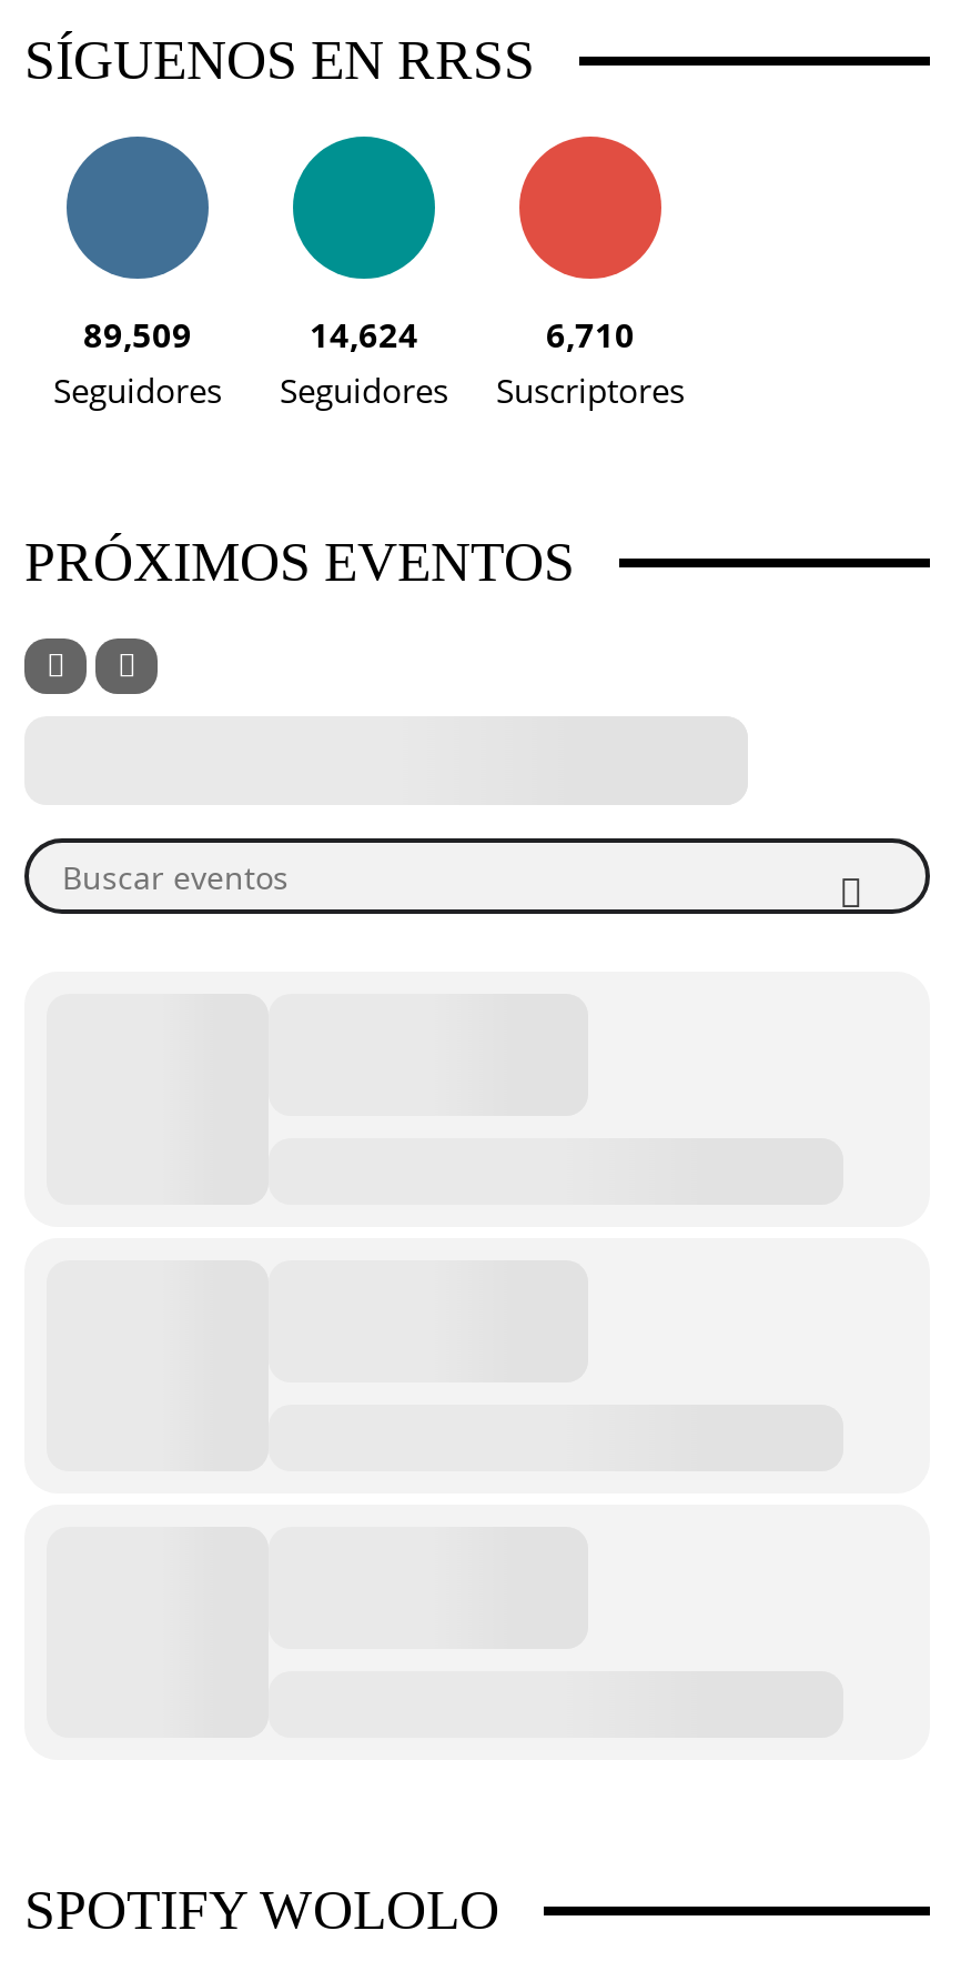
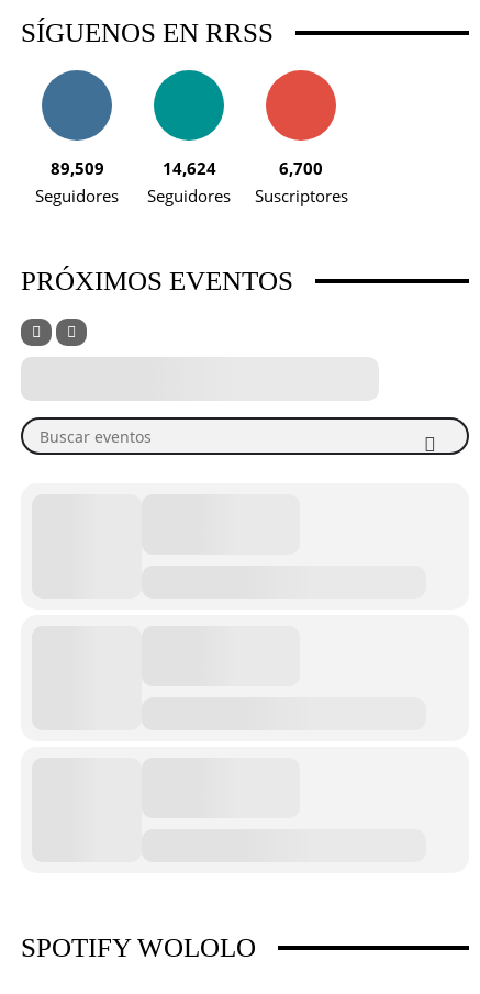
- 6,710
+ 6,700
